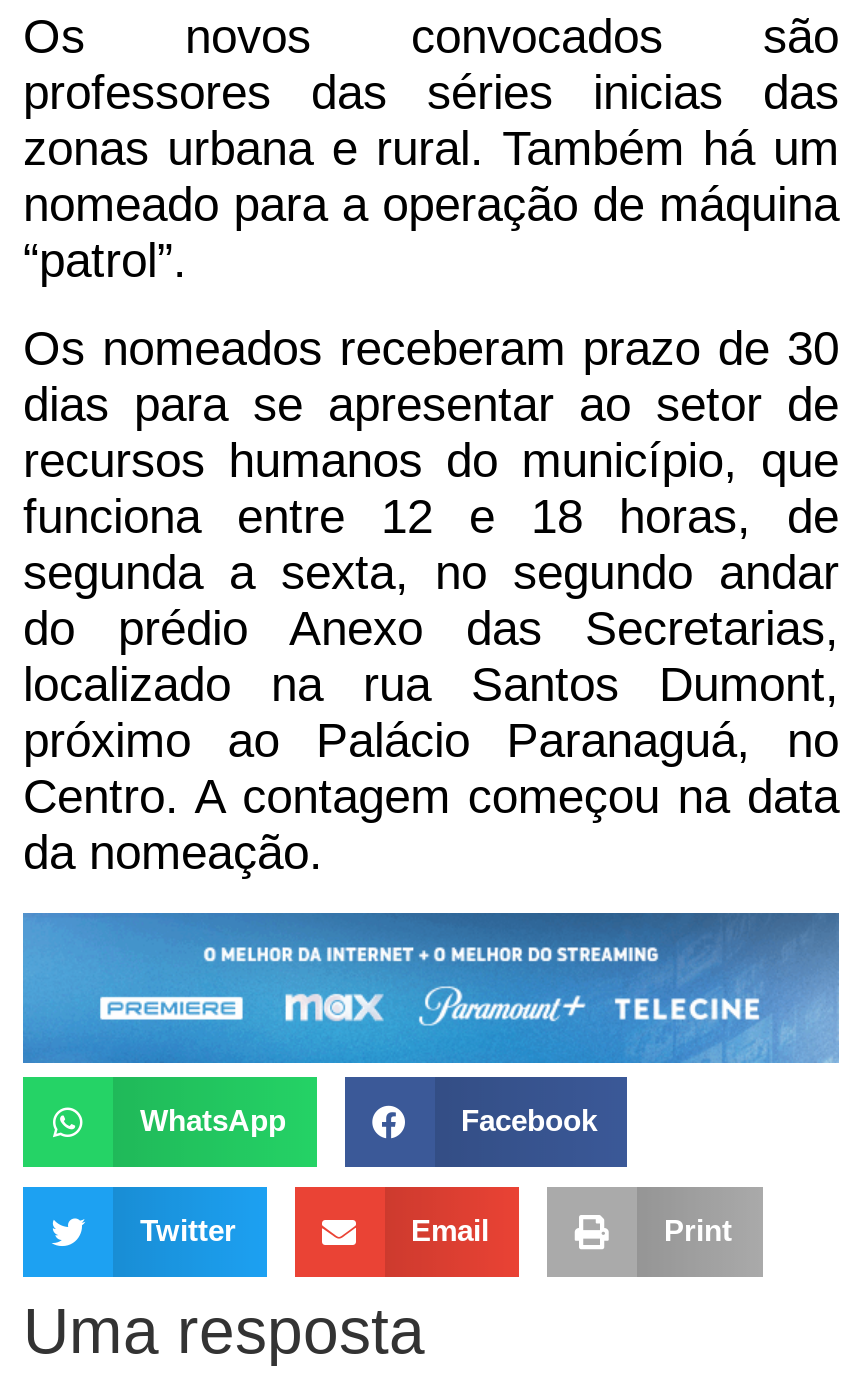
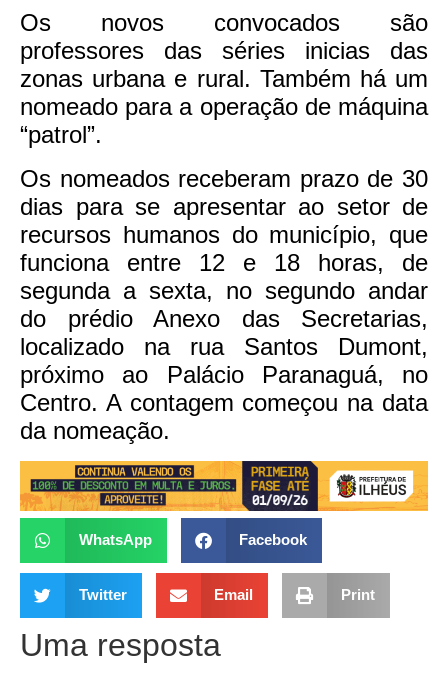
- [image]
+ [image]
